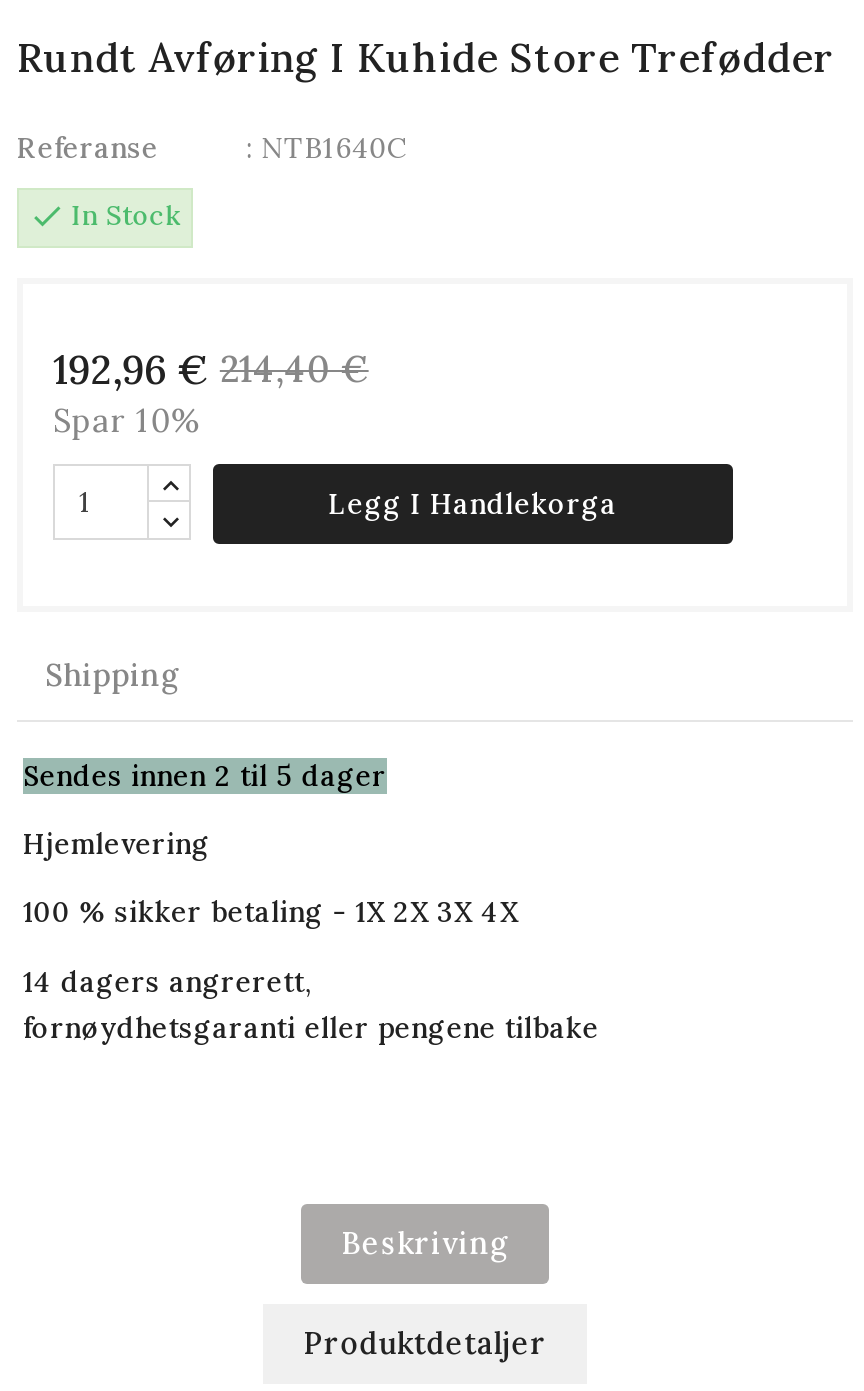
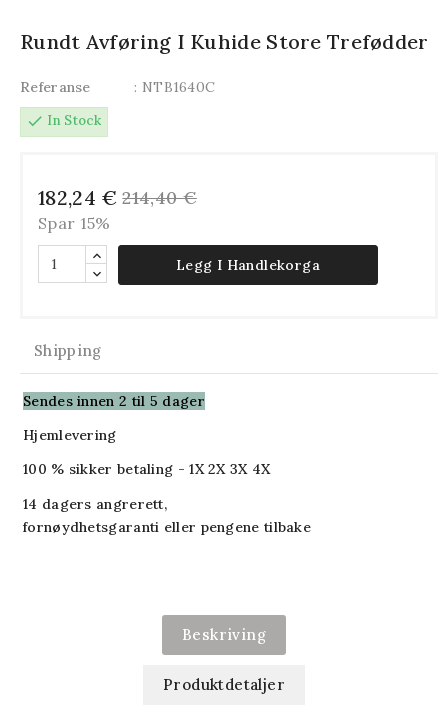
- 192,96 € 214,40 €
+ 182,24 € 214,40 €

- Spar 10%
+ Spar 15%
